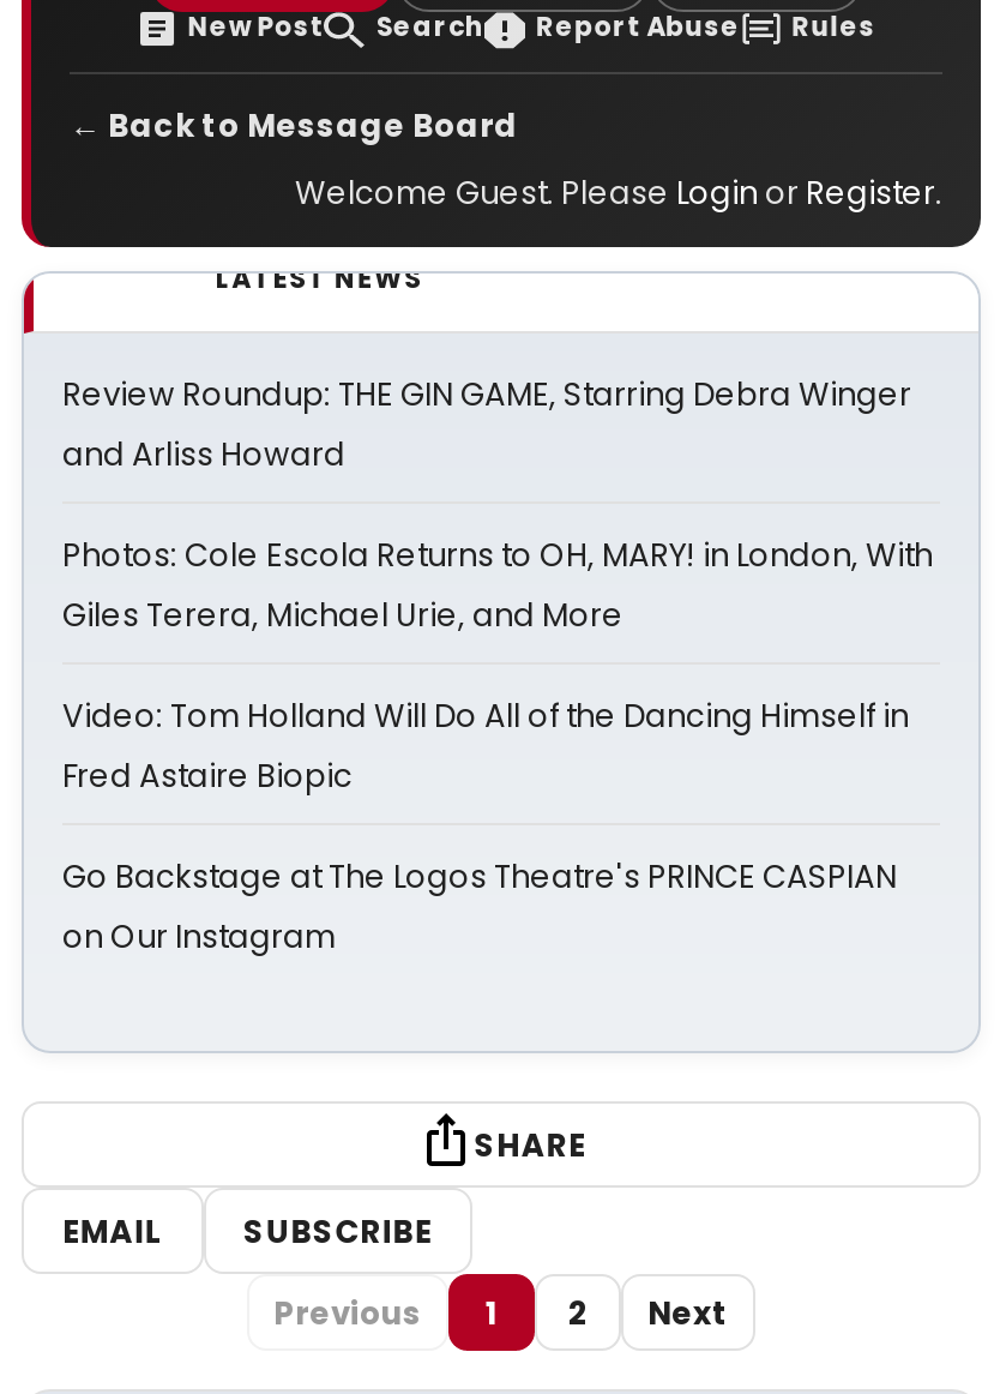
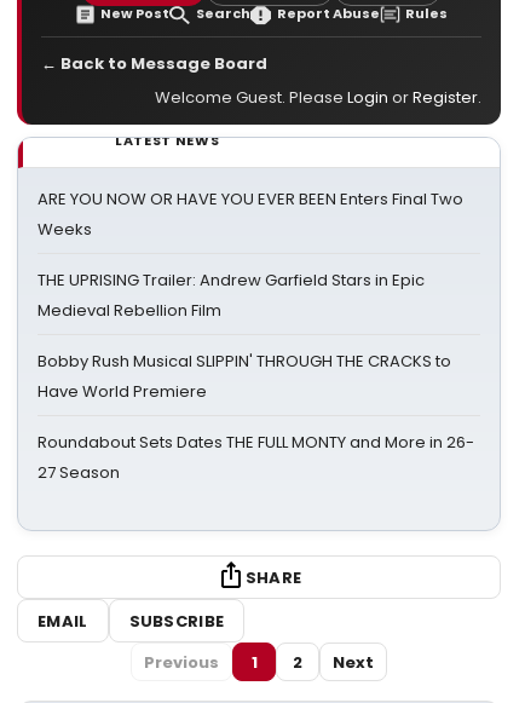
- Review Roundup: THE GIN GAME, Starring Debra Winger
- and Arliss Howard
+ ARE YOU NOW OR HAVE YOU EVER BEEN Enters Final Two
+ Weeks

- Photos: Cole Escola Returns to OH, MARY! in London, With
- Giles Terera, Michael Urie, and More
+ THE UPRISING Trailer: Andrew Garfield Stars in Epic
+ Medieval Rebellion Film

- Video: Tom Holland Will Do All of the Dancing Himself in
- Fred Astaire Biopic
+ Bobby Rush Musical SLIPPIN' THROUGH THE CRACKS to
+ Have World Premiere

- Go Backstage at The Logos Theatre's PRINCE CASPIAN
- on Our Instagram
+ Roundabout Sets Dates THE FULL MONTY and More in 26-
+ 27 Season
